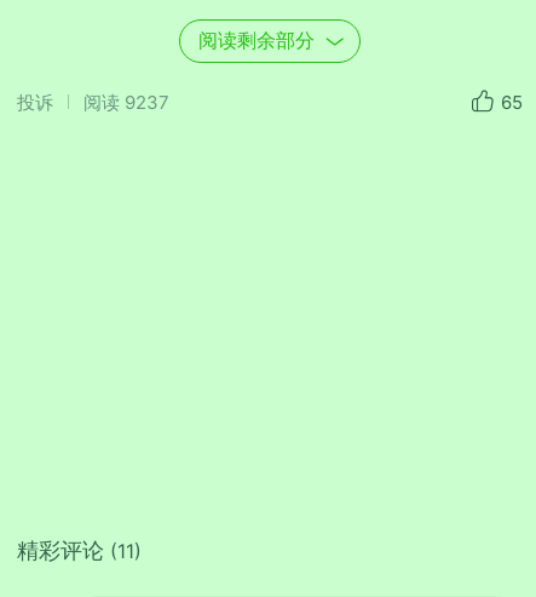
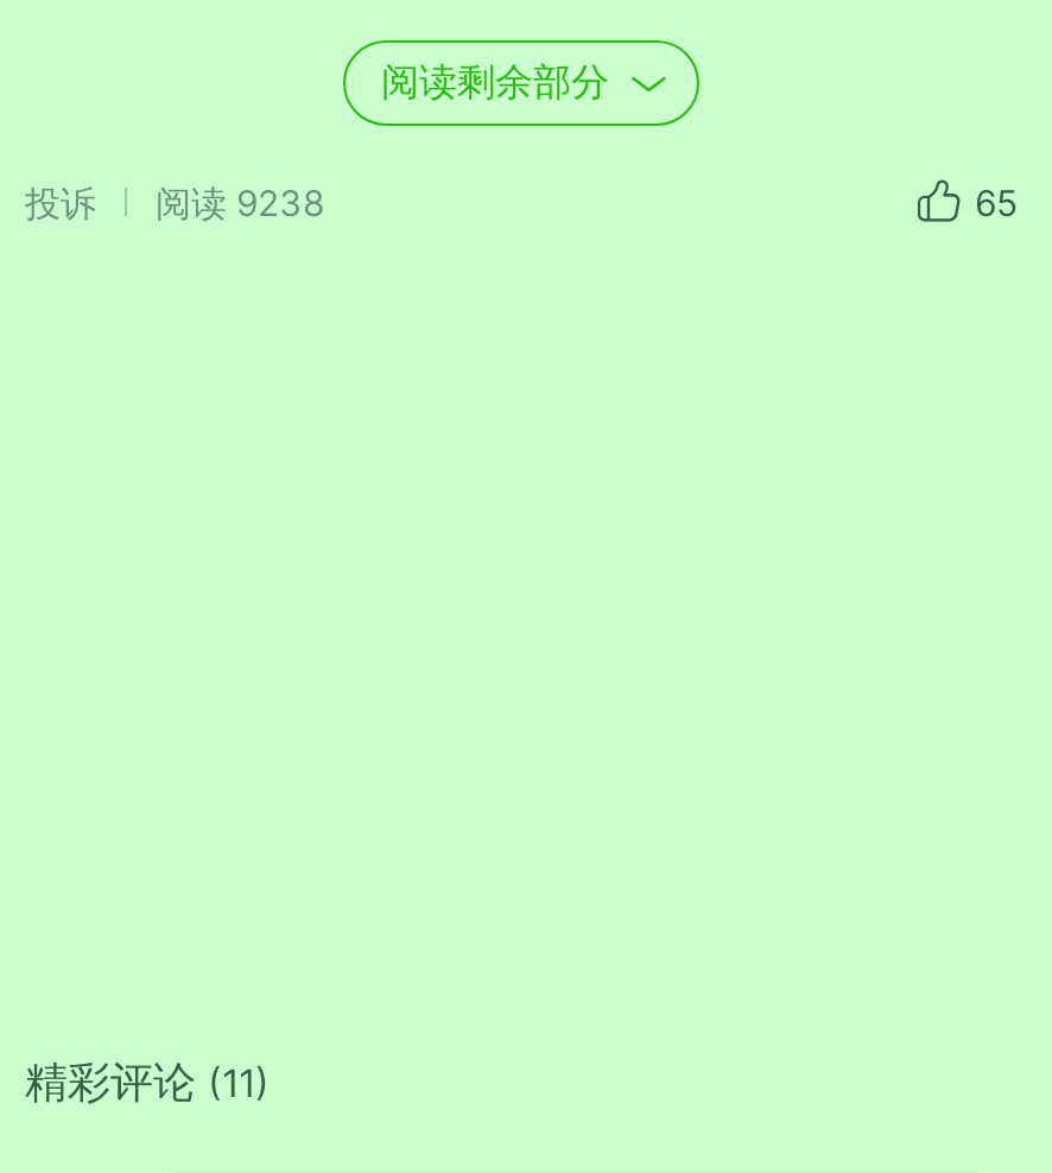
- 投诉 阅读 9237
+ 投诉 阅读 9238
